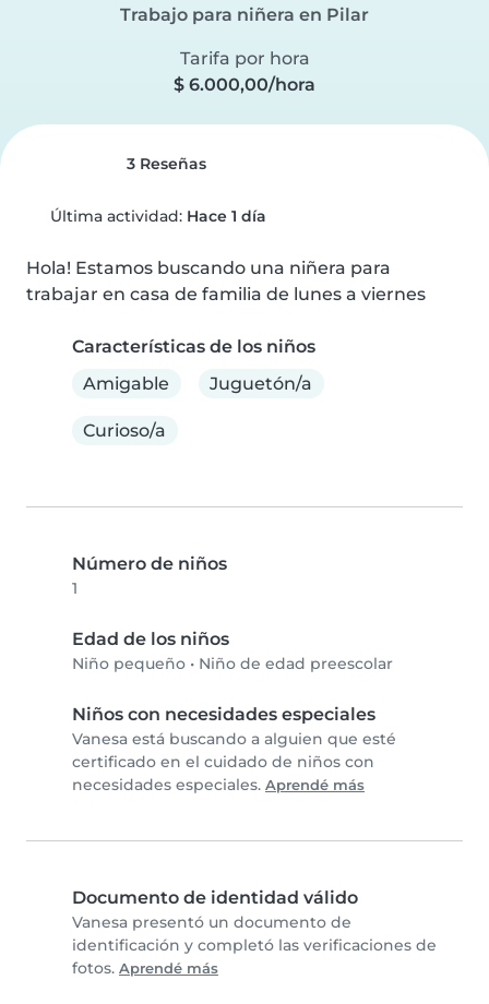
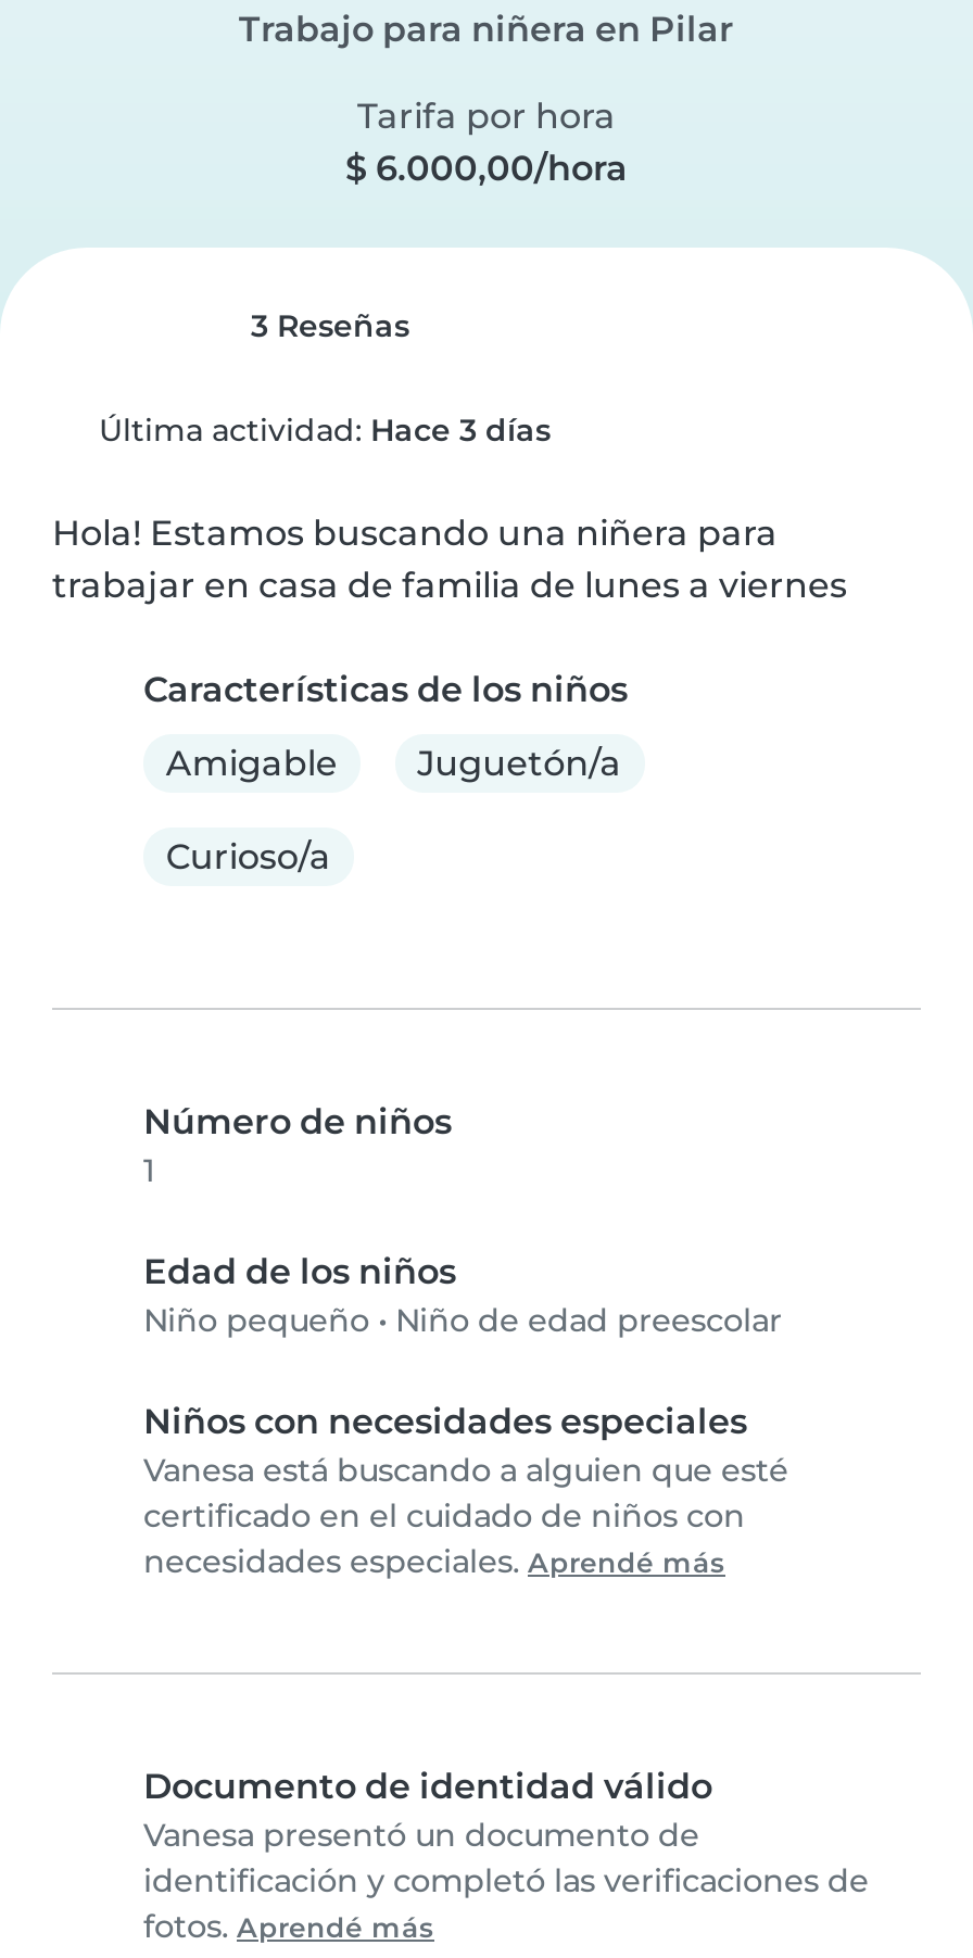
- Última actividad: Hace 1 día
+ Última actividad: Hace 3 días
